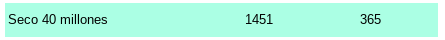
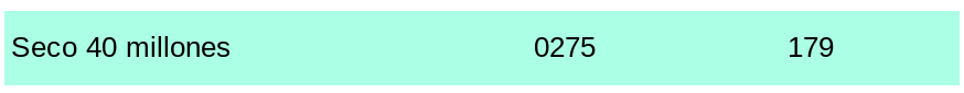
- 1451
+ 0275

- 365
+ 179
